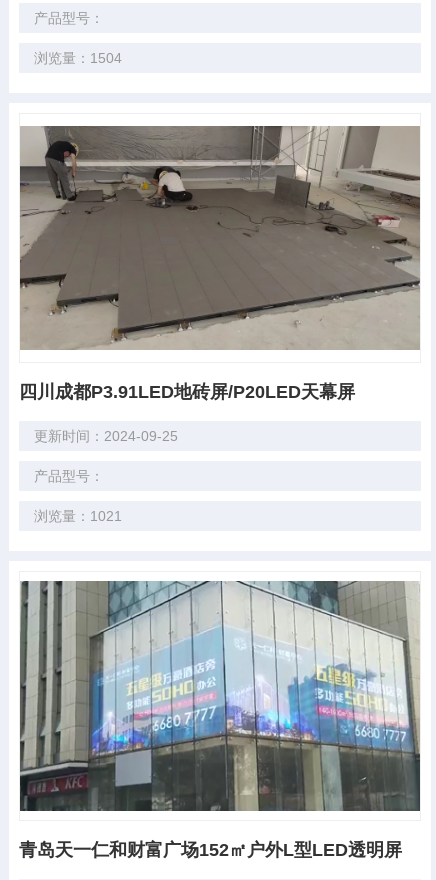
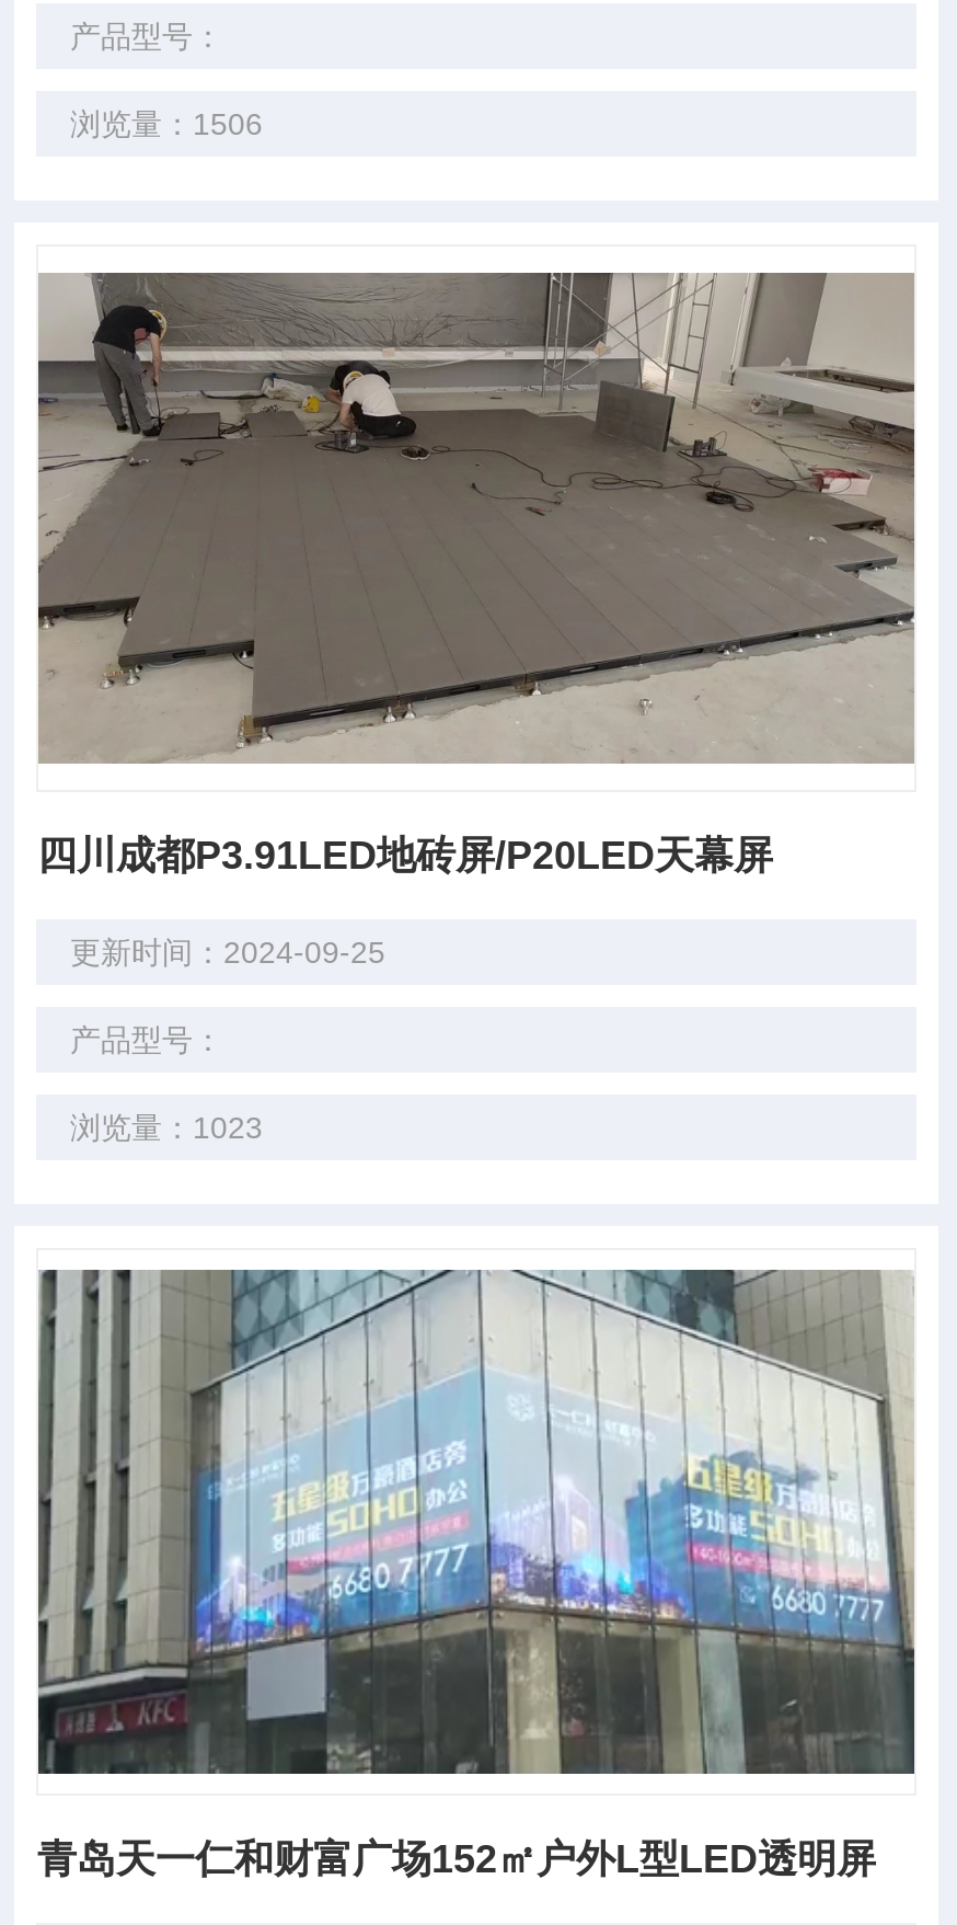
- 浏览量：1504
+ 浏览量：1506

- 浏览量：1021
+ 浏览量：1023
